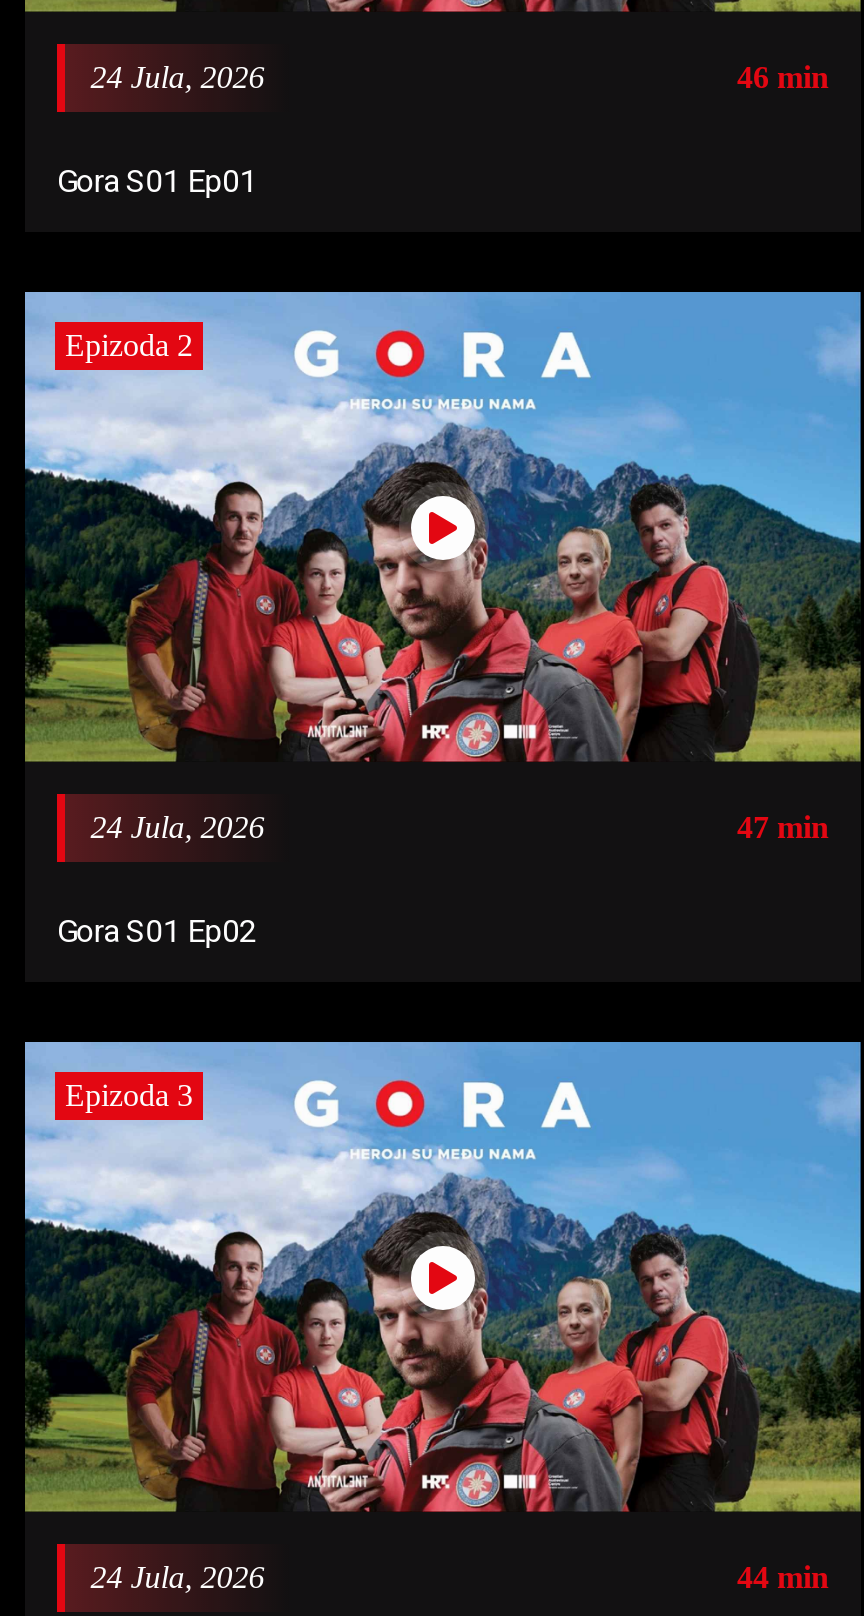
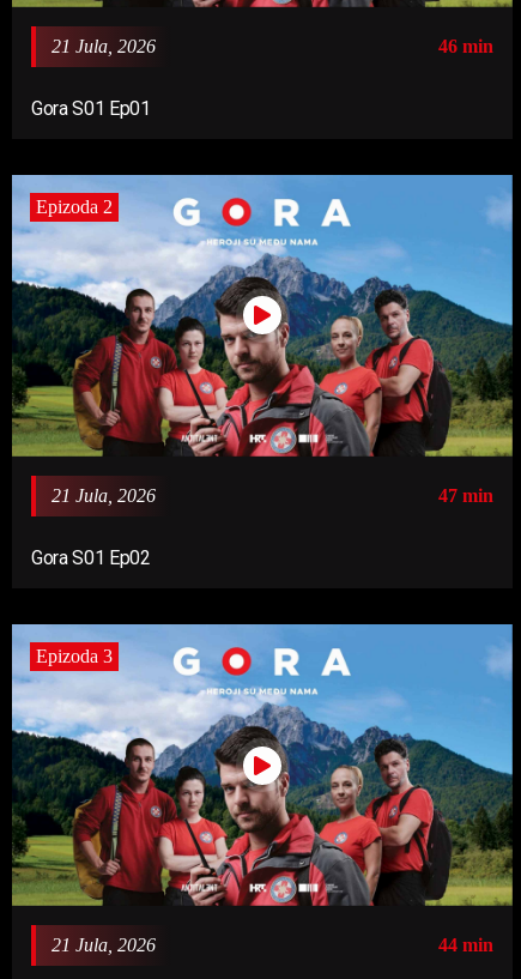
- 24 Jula, 2026
+ 21 Jula, 2026

- 24 Jula, 2026
+ 21 Jula, 2026

- 24 Jula, 2026
+ 21 Jula, 2026
